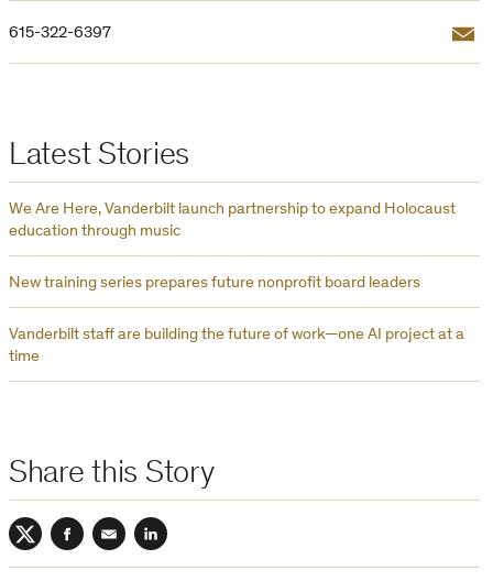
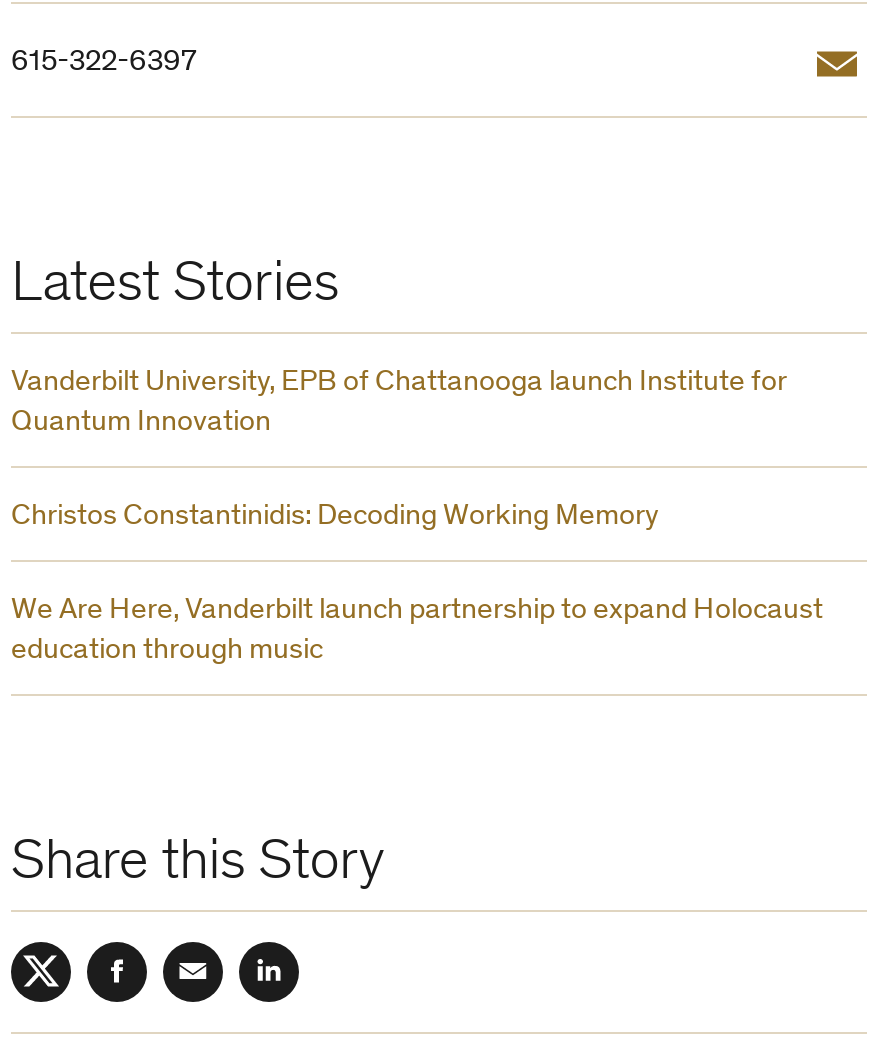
+ Vanderbilt University, EPB of Chattanooga launch Institute for
+ Quantum Innovation
+ Christos Constantinidis: Decoding Working Memory

moved down: We Are Here, Vanderbilt launch partnership to expand Holocaust | education through music

- New training series prepares future nonprofit board leaders
- Vanderbilt staff are building the future of work—one AI project at a
- time
